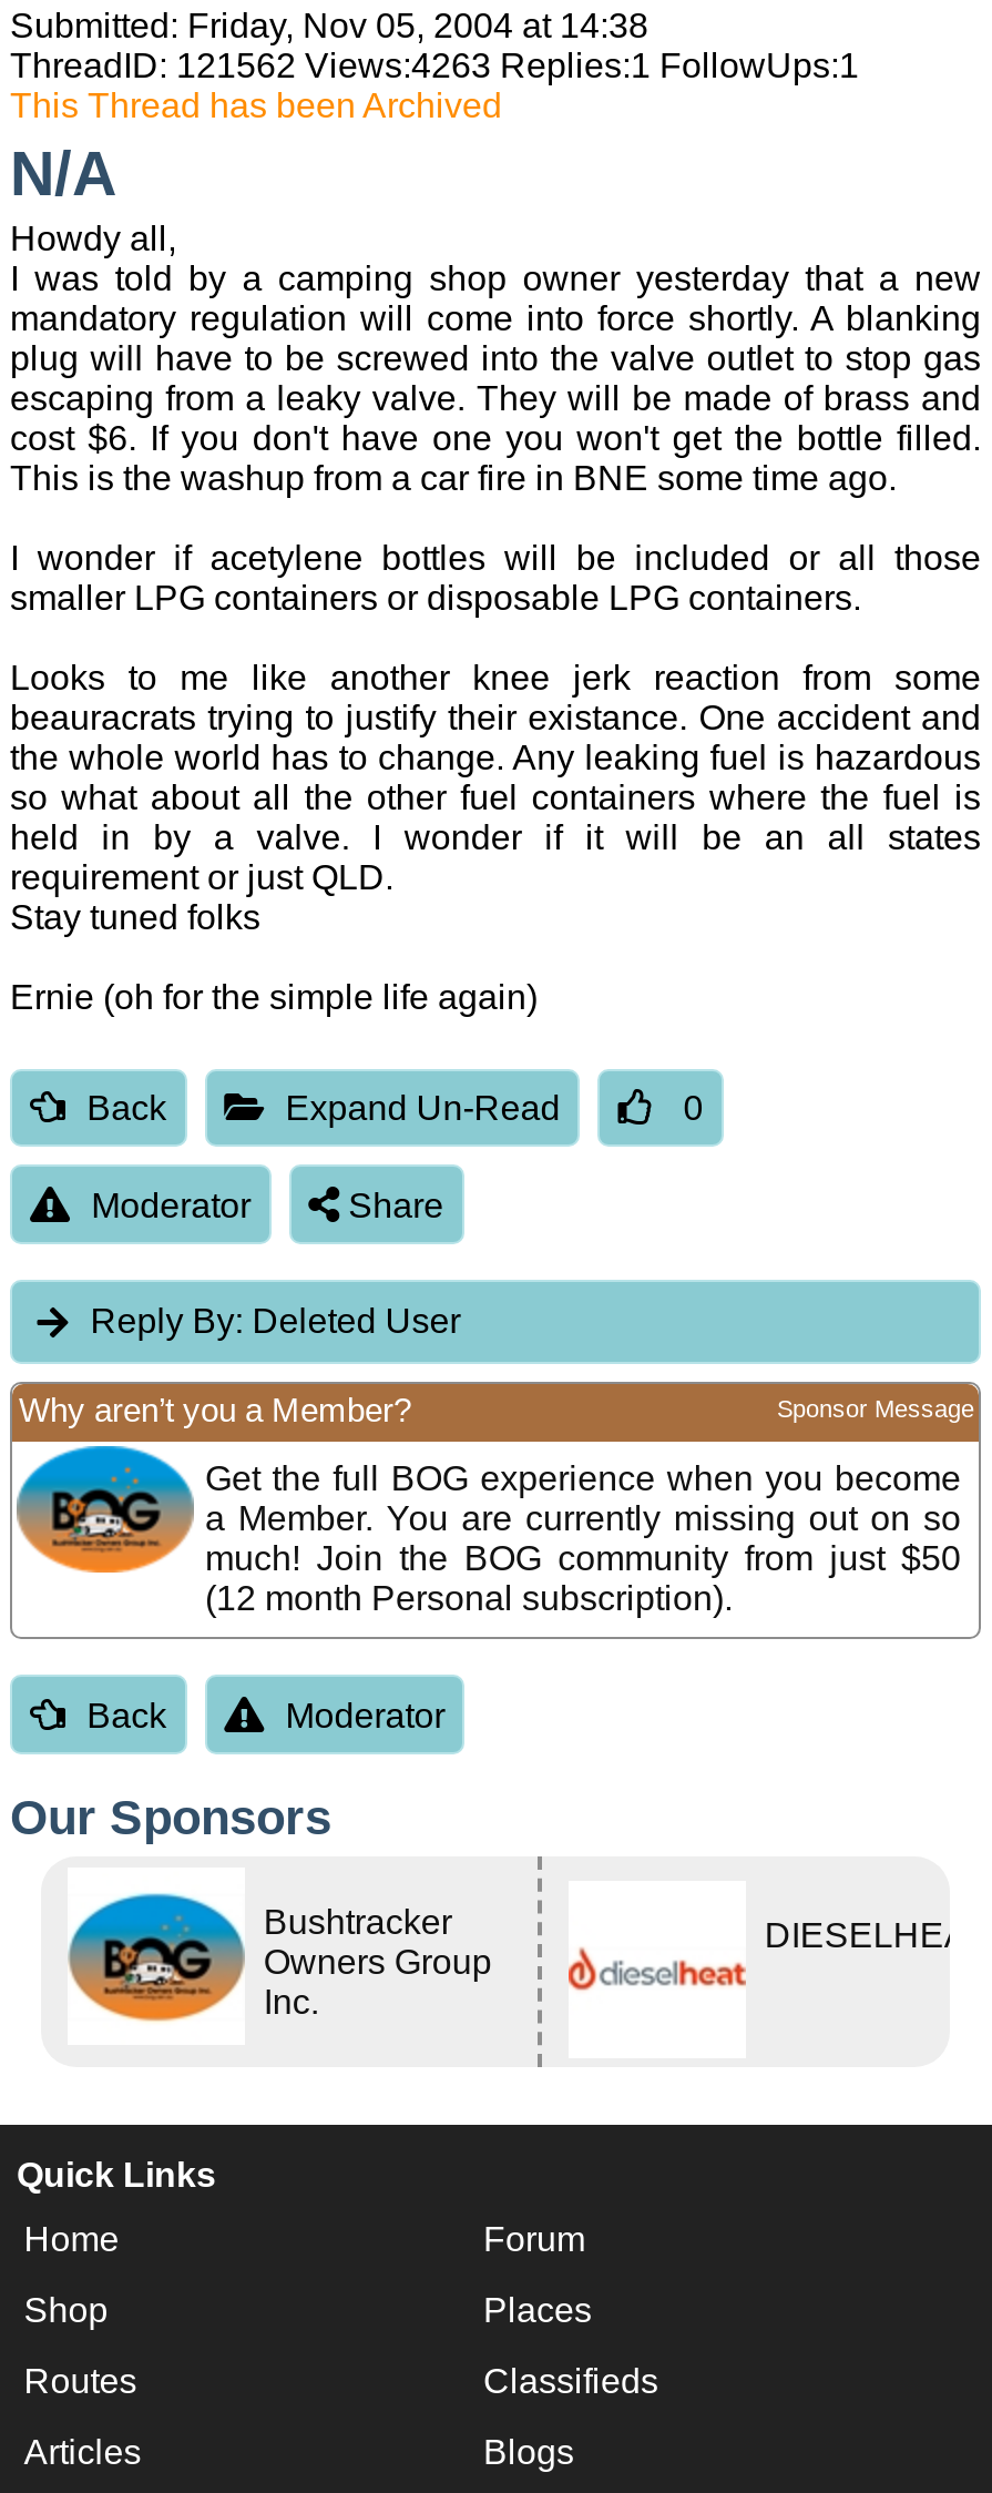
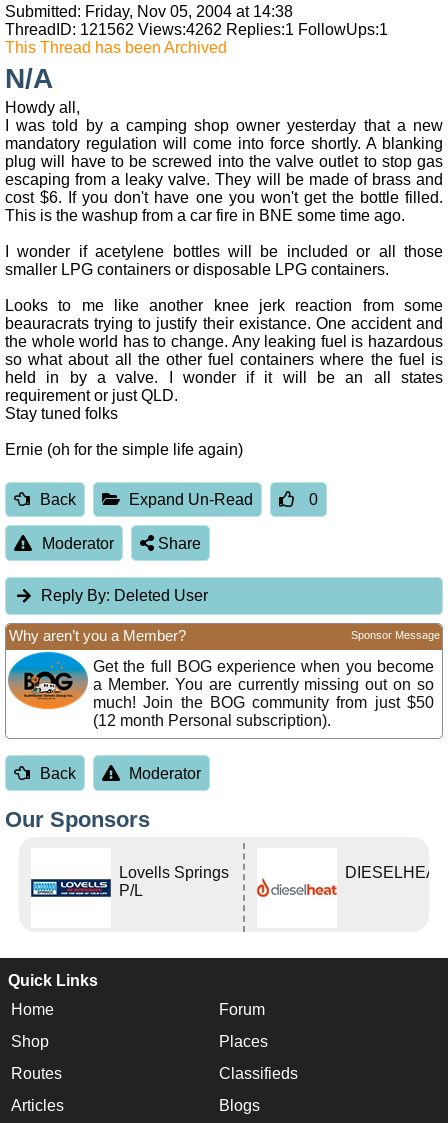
- ThreadID: 121562 Views:4263 Replies:1 FollowUps:1
+ ThreadID: 121562 Views:4262 Replies:1 FollowUps:1

- [image]
- Bushtracker
- Owners Group
- Inc.
+ [image]
+ Lovells Springs
+ P/L
